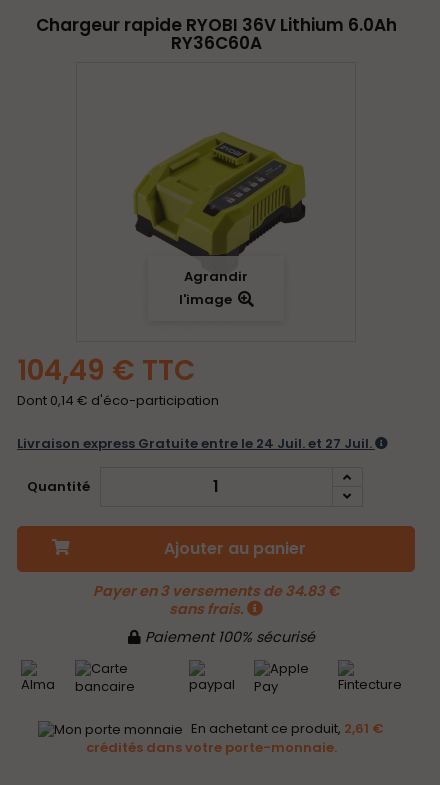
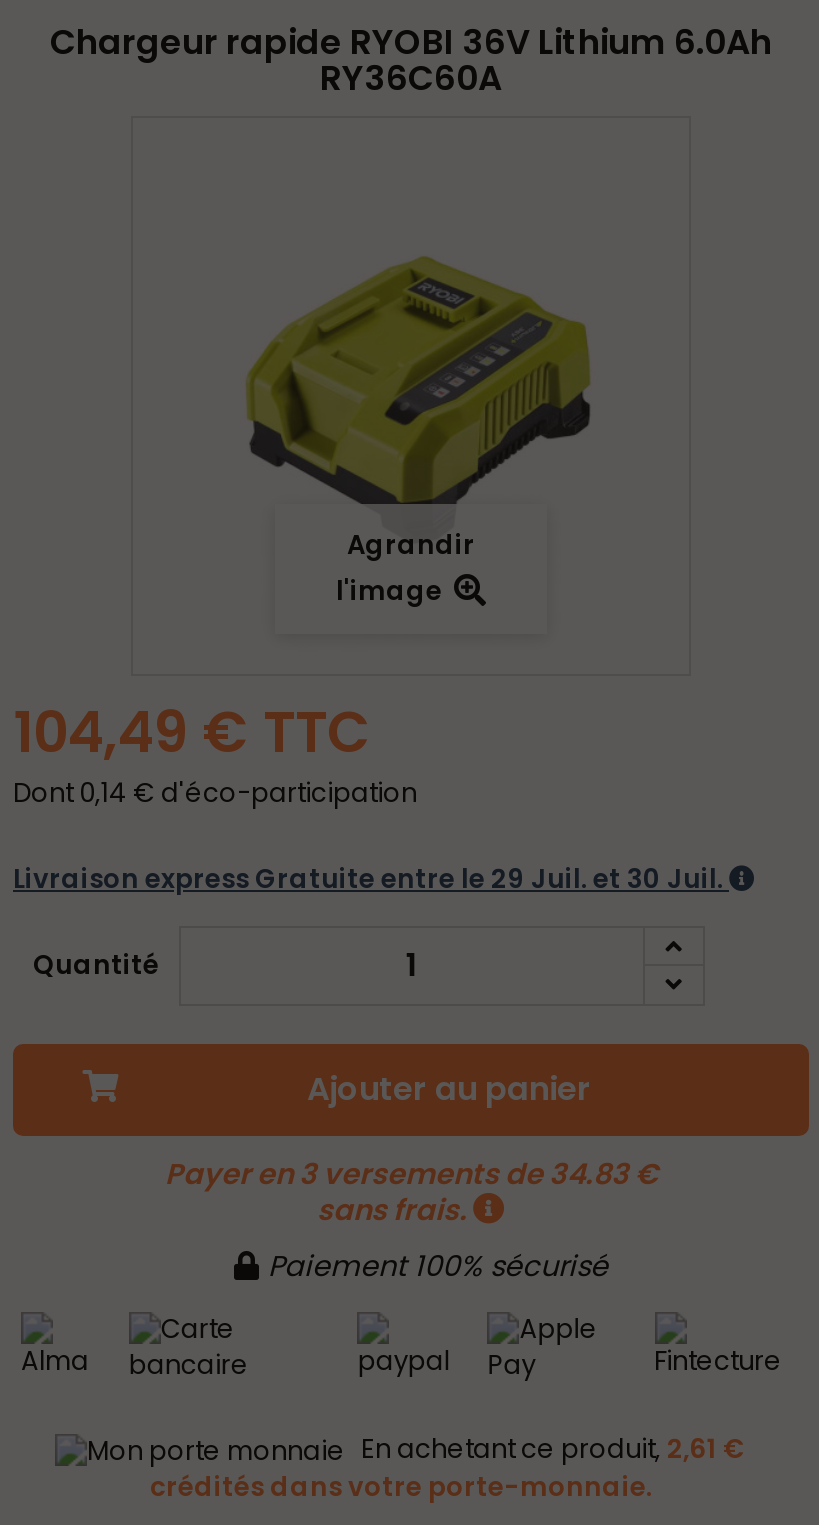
- Livraison express Gratuite entre le 24 Juil. et 27 Juil.
+ Livraison express Gratuite entre le 29 Juil. et 30 Juil.
